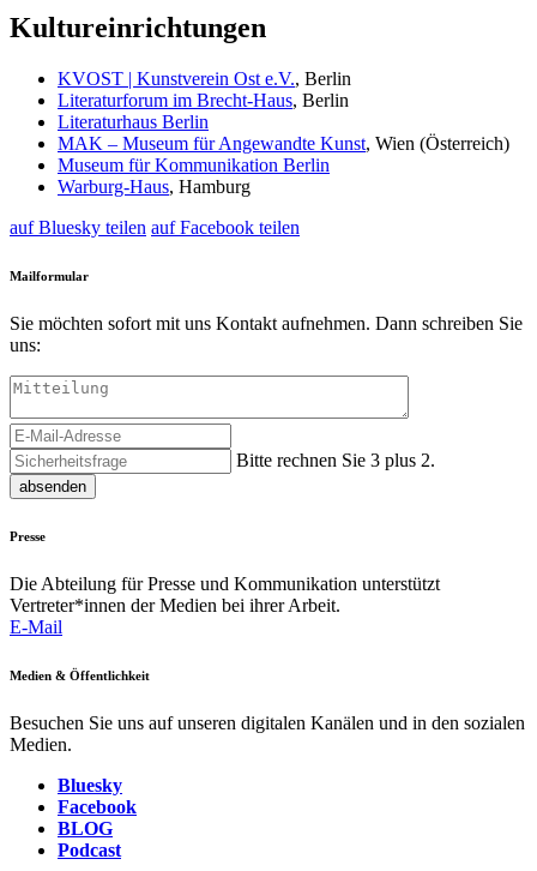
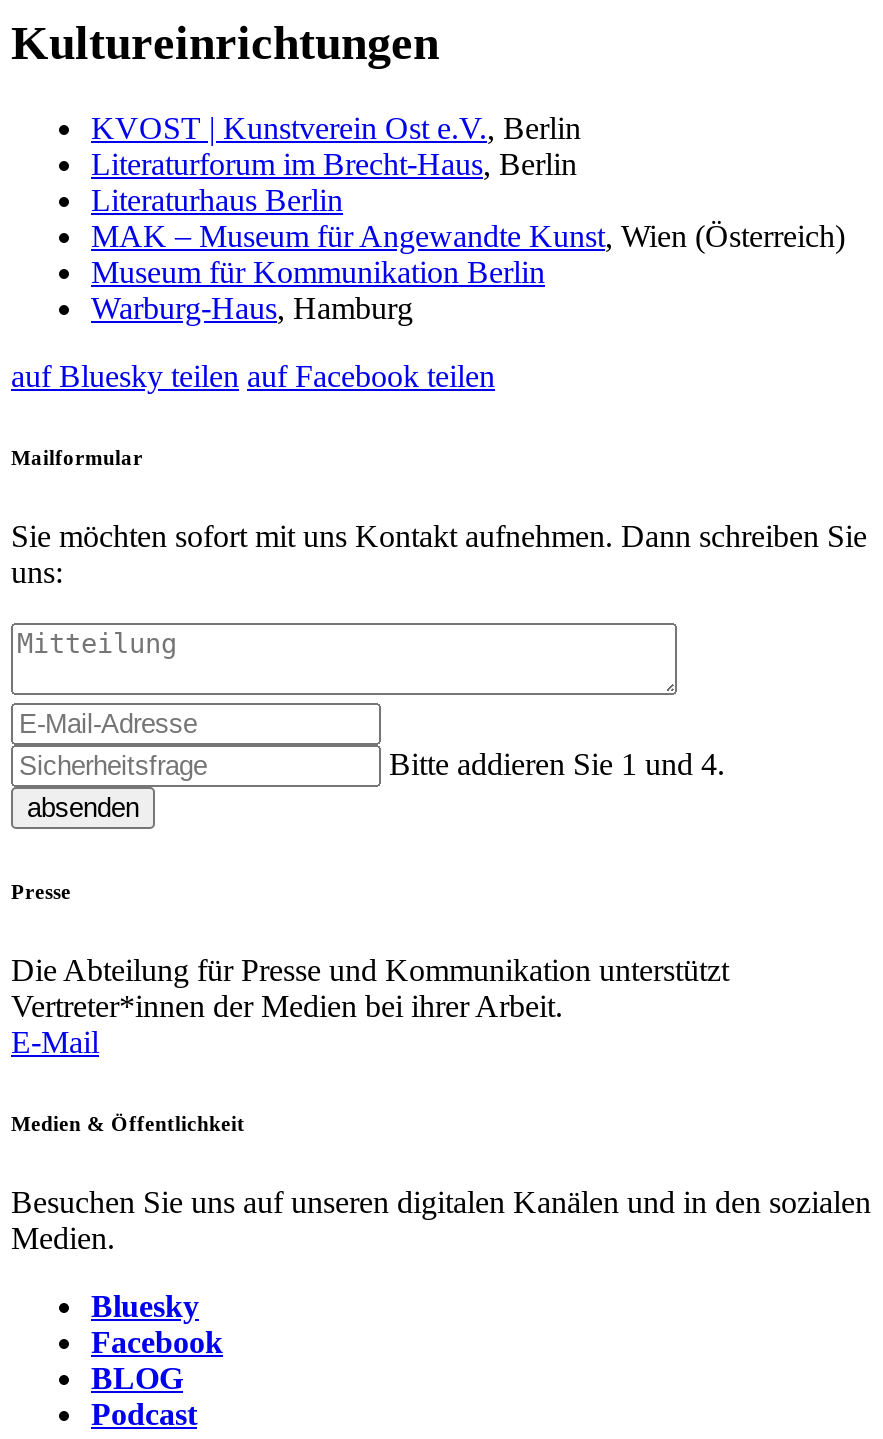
- Bitte rechnen Sie 3 plus 2.
+ Bitte addieren Sie 1 und 4.
